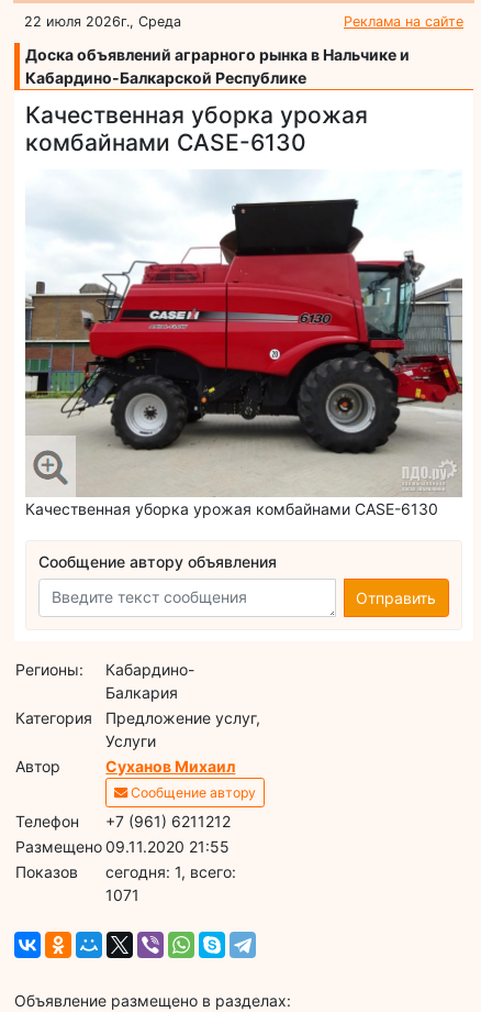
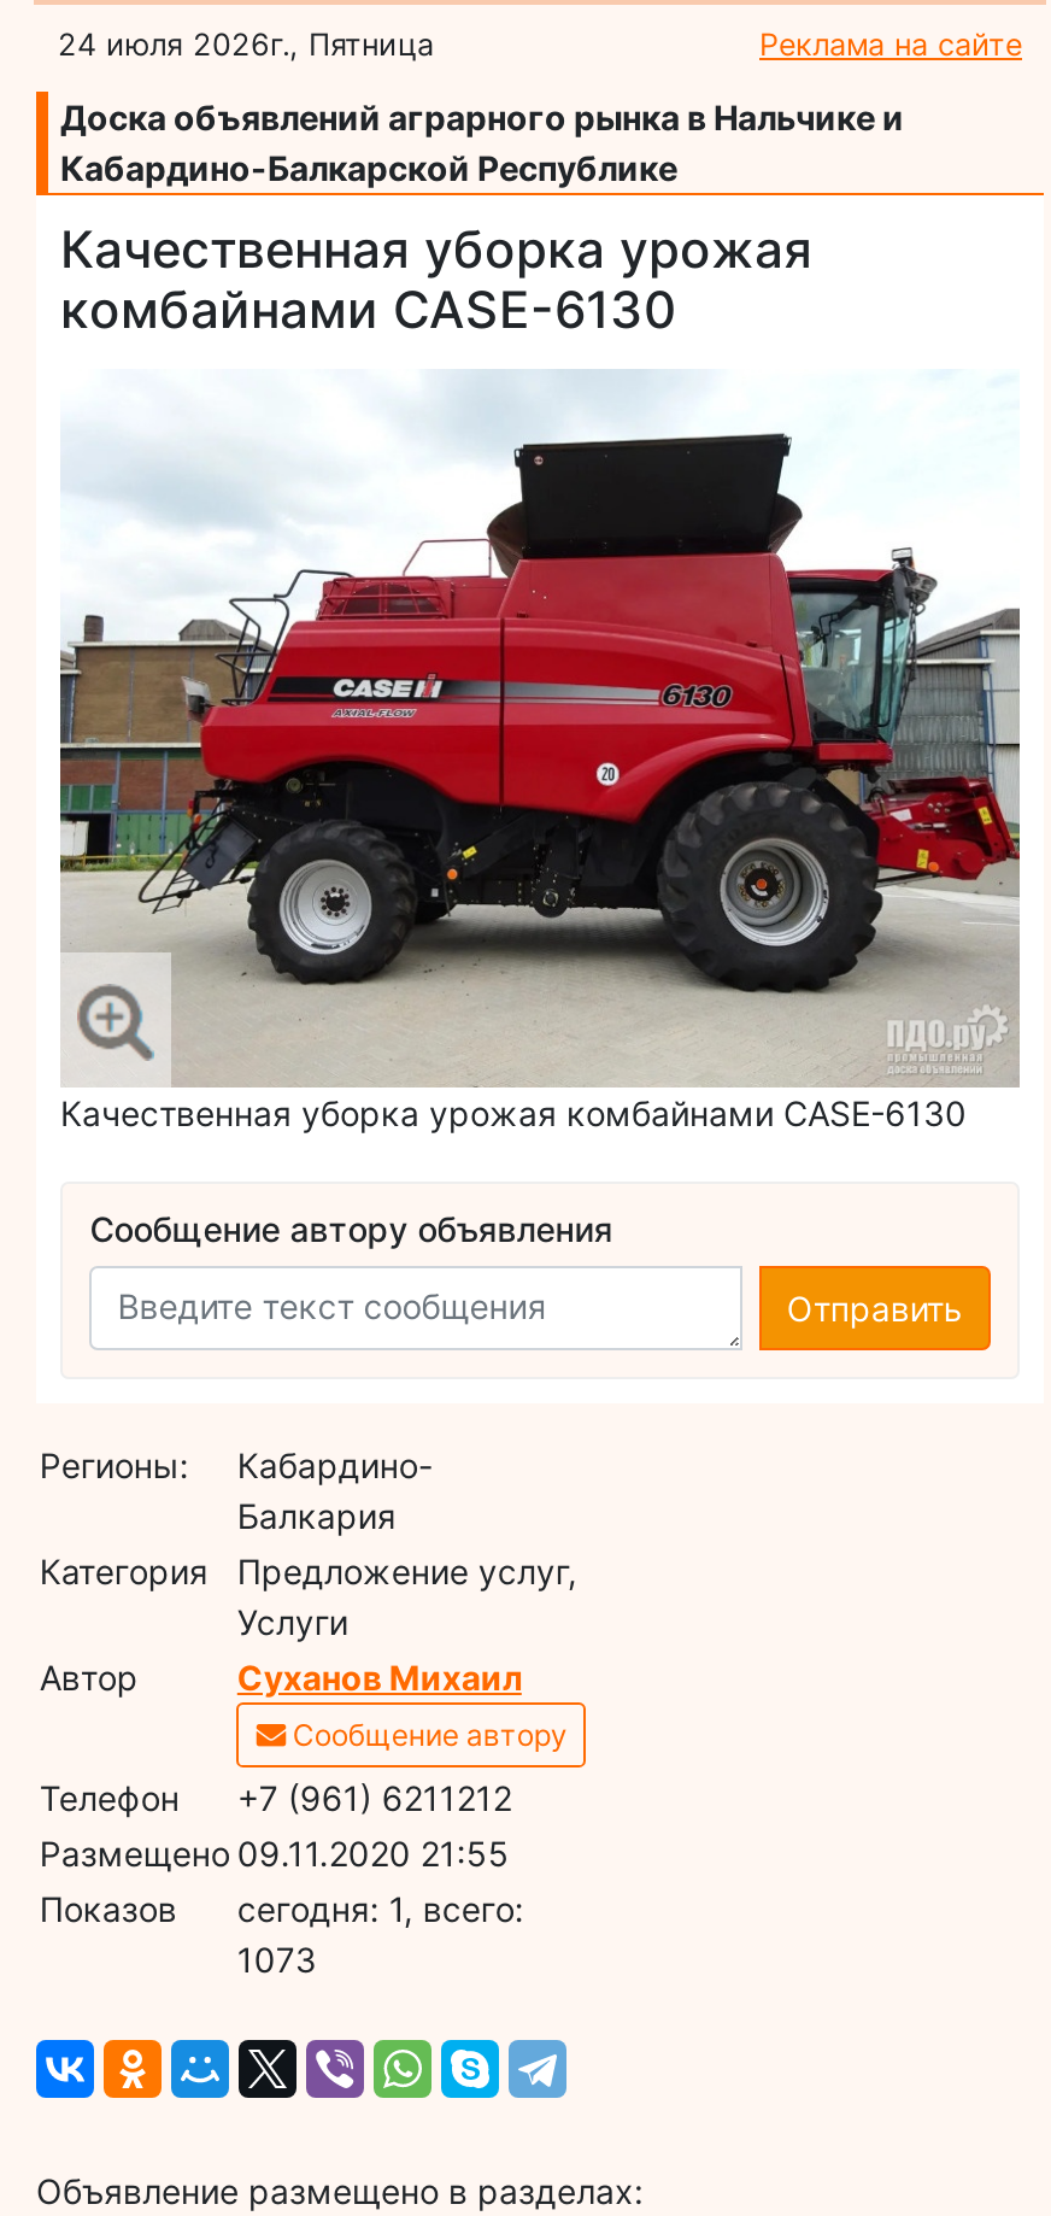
- 22 июля 2026г., Среда
+ 24 июля 2026г., Пятница

- 1071
+ 1073
